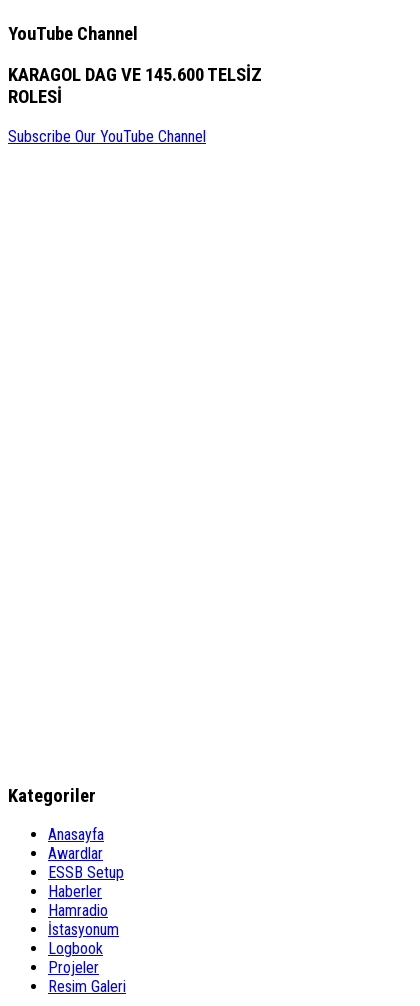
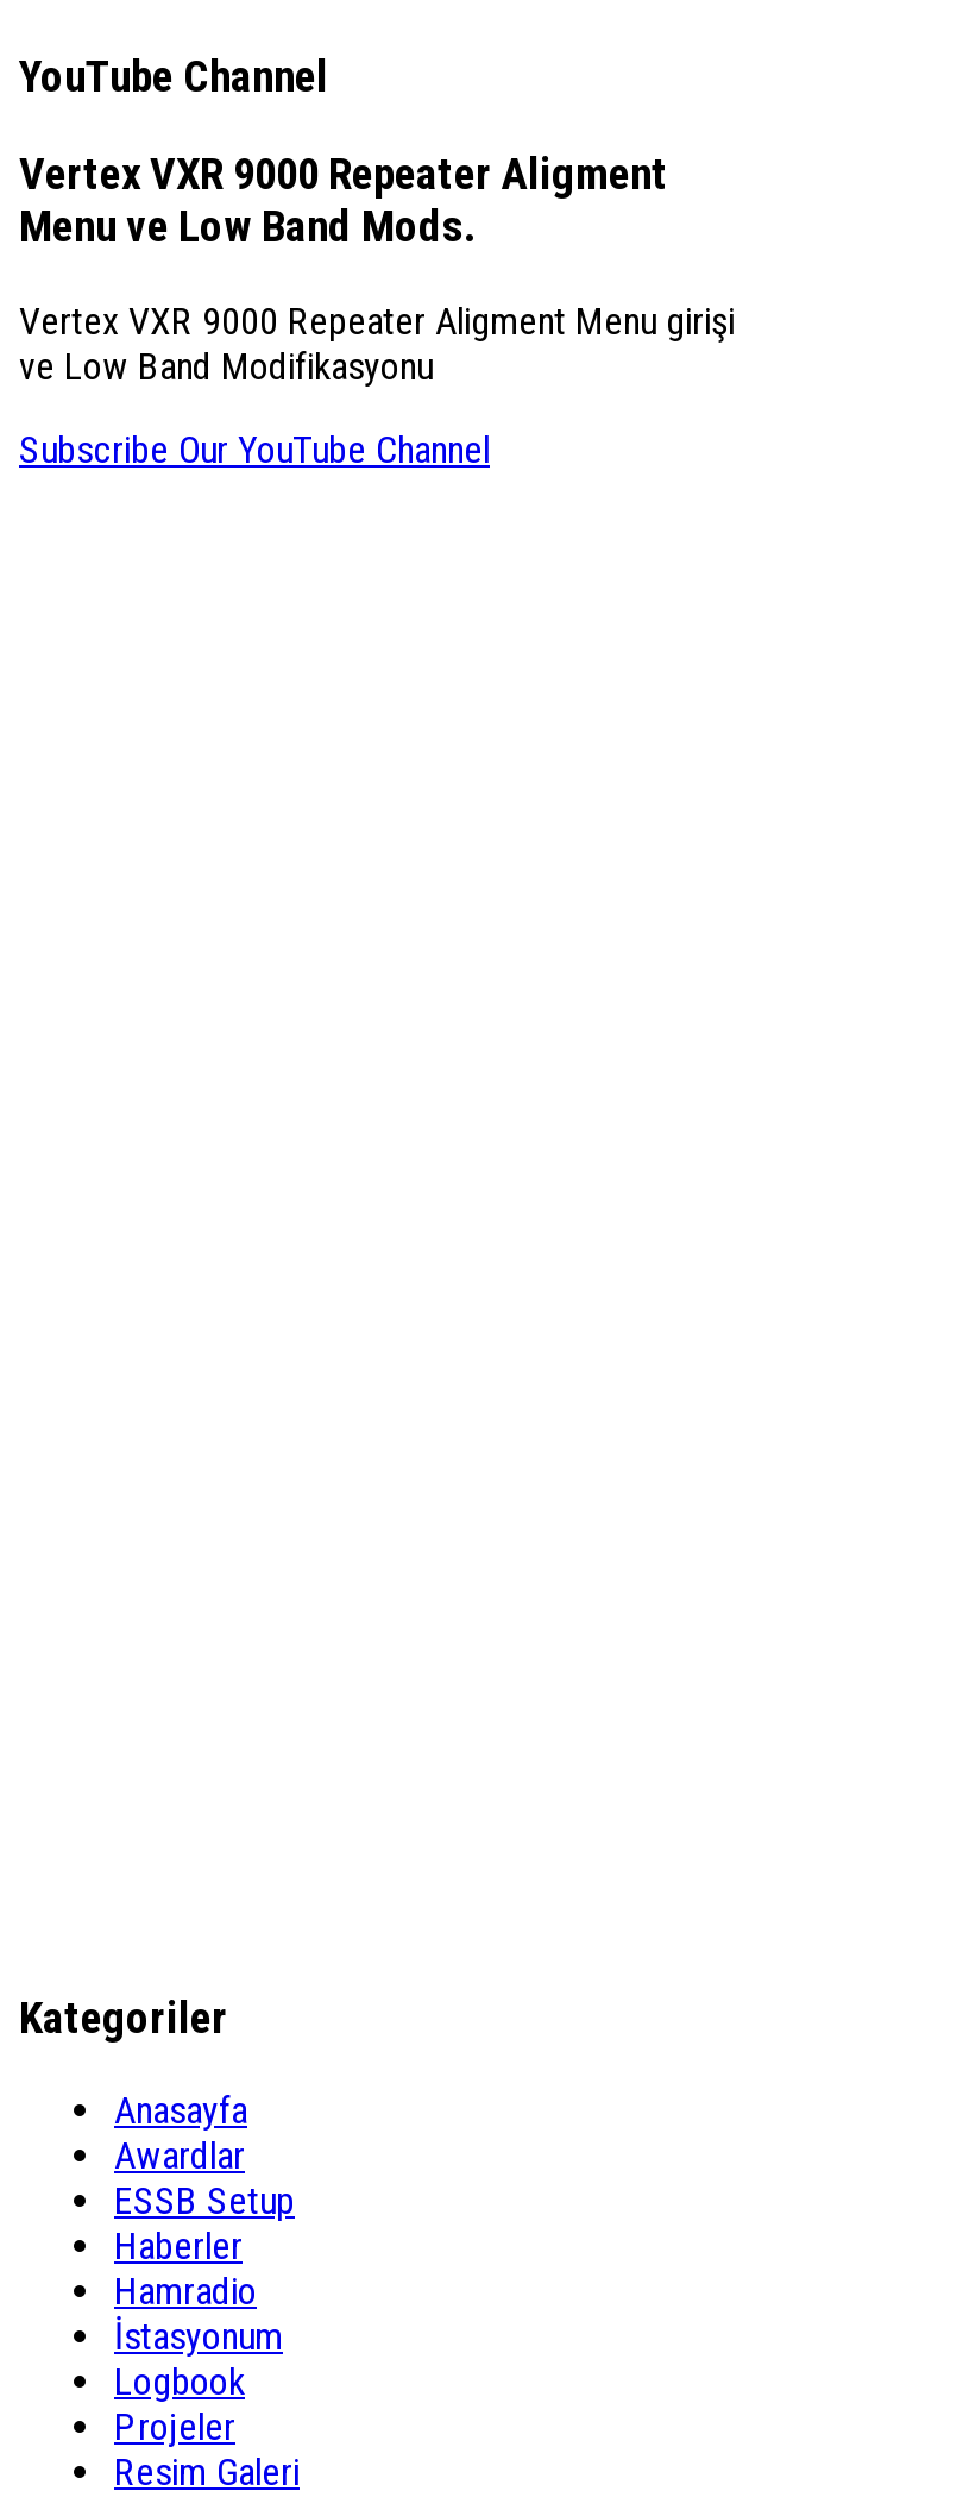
- KARAGOL DAG VE 145.600 TELSİZ
- ROLESİ
+ Vertex VXR 9000 Repeater Aligment
+ Menu ve Low Band Mods.
+ Vertex VXR 9000 Repeater Aligment Menu girişi
+ ve Low Band Modifikasyonu
